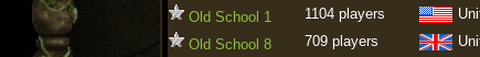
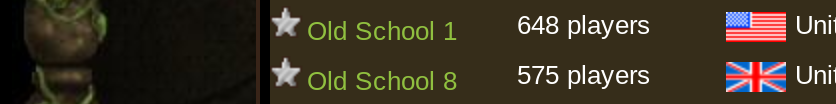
- Old School 1 1104 players
+ Old School 1 648 players

- Old School 8 709 players
+ Old School 8 575 players
